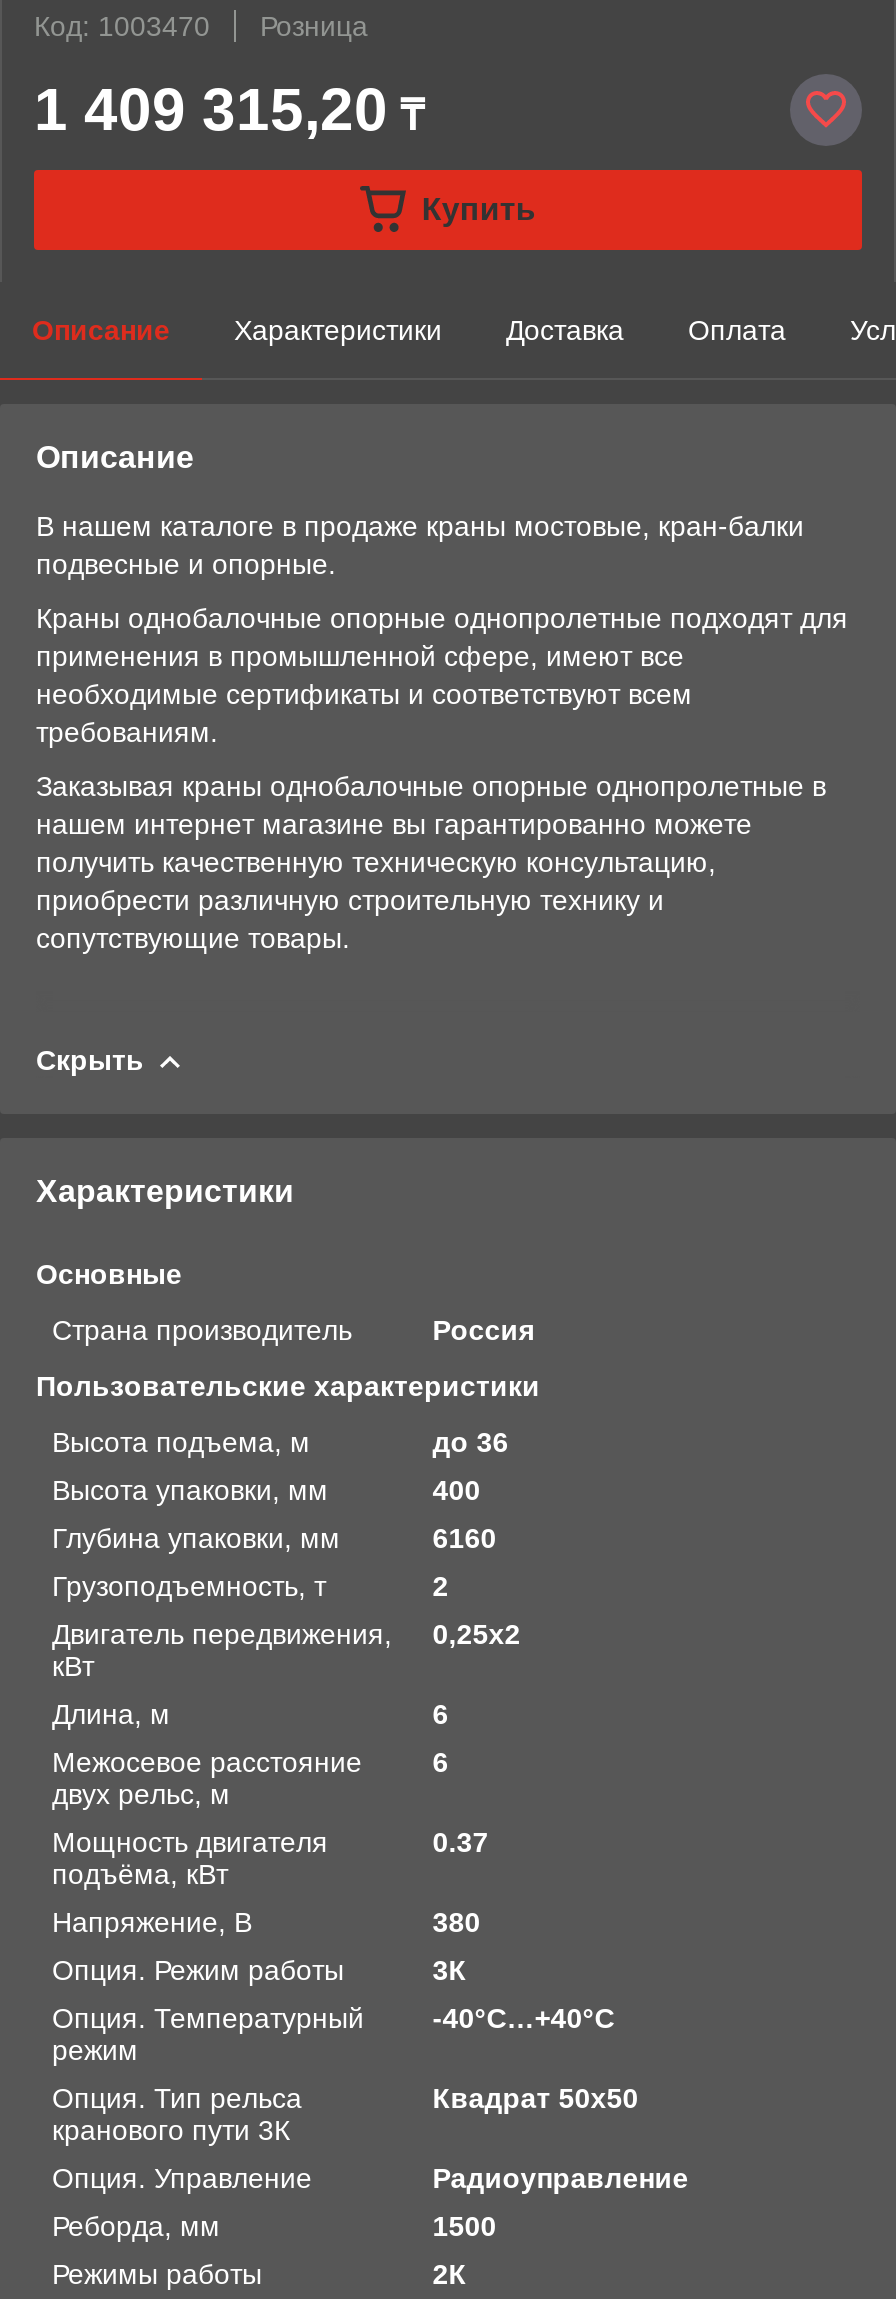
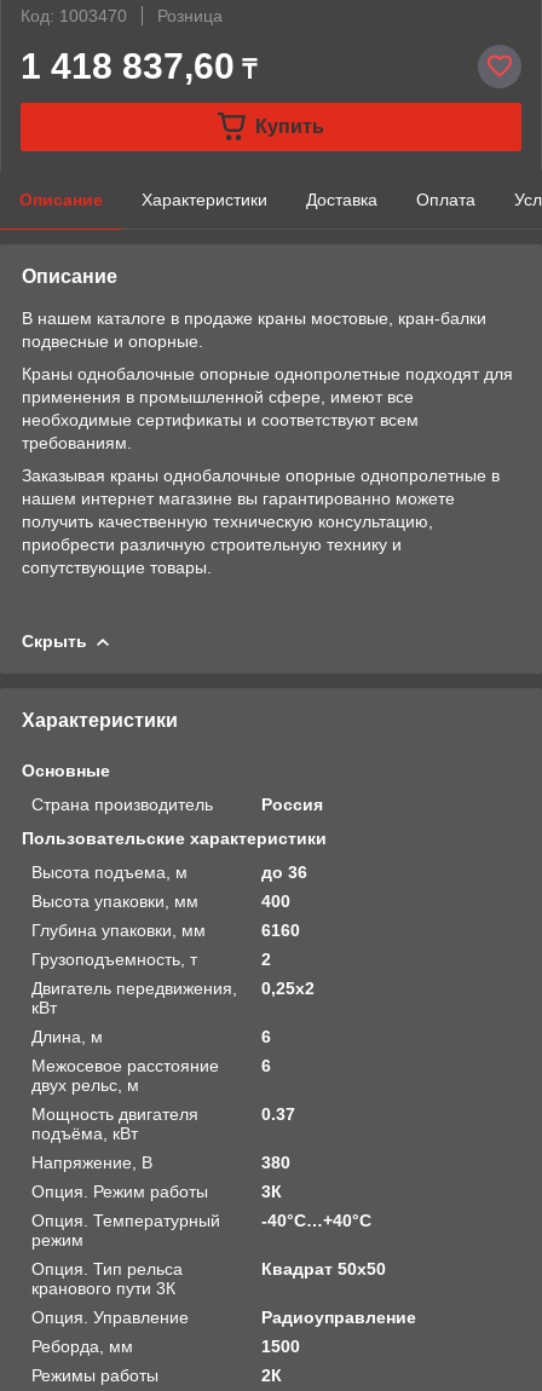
- 1 409 315,20 ₸
+ 1 418 837,60 ₸
